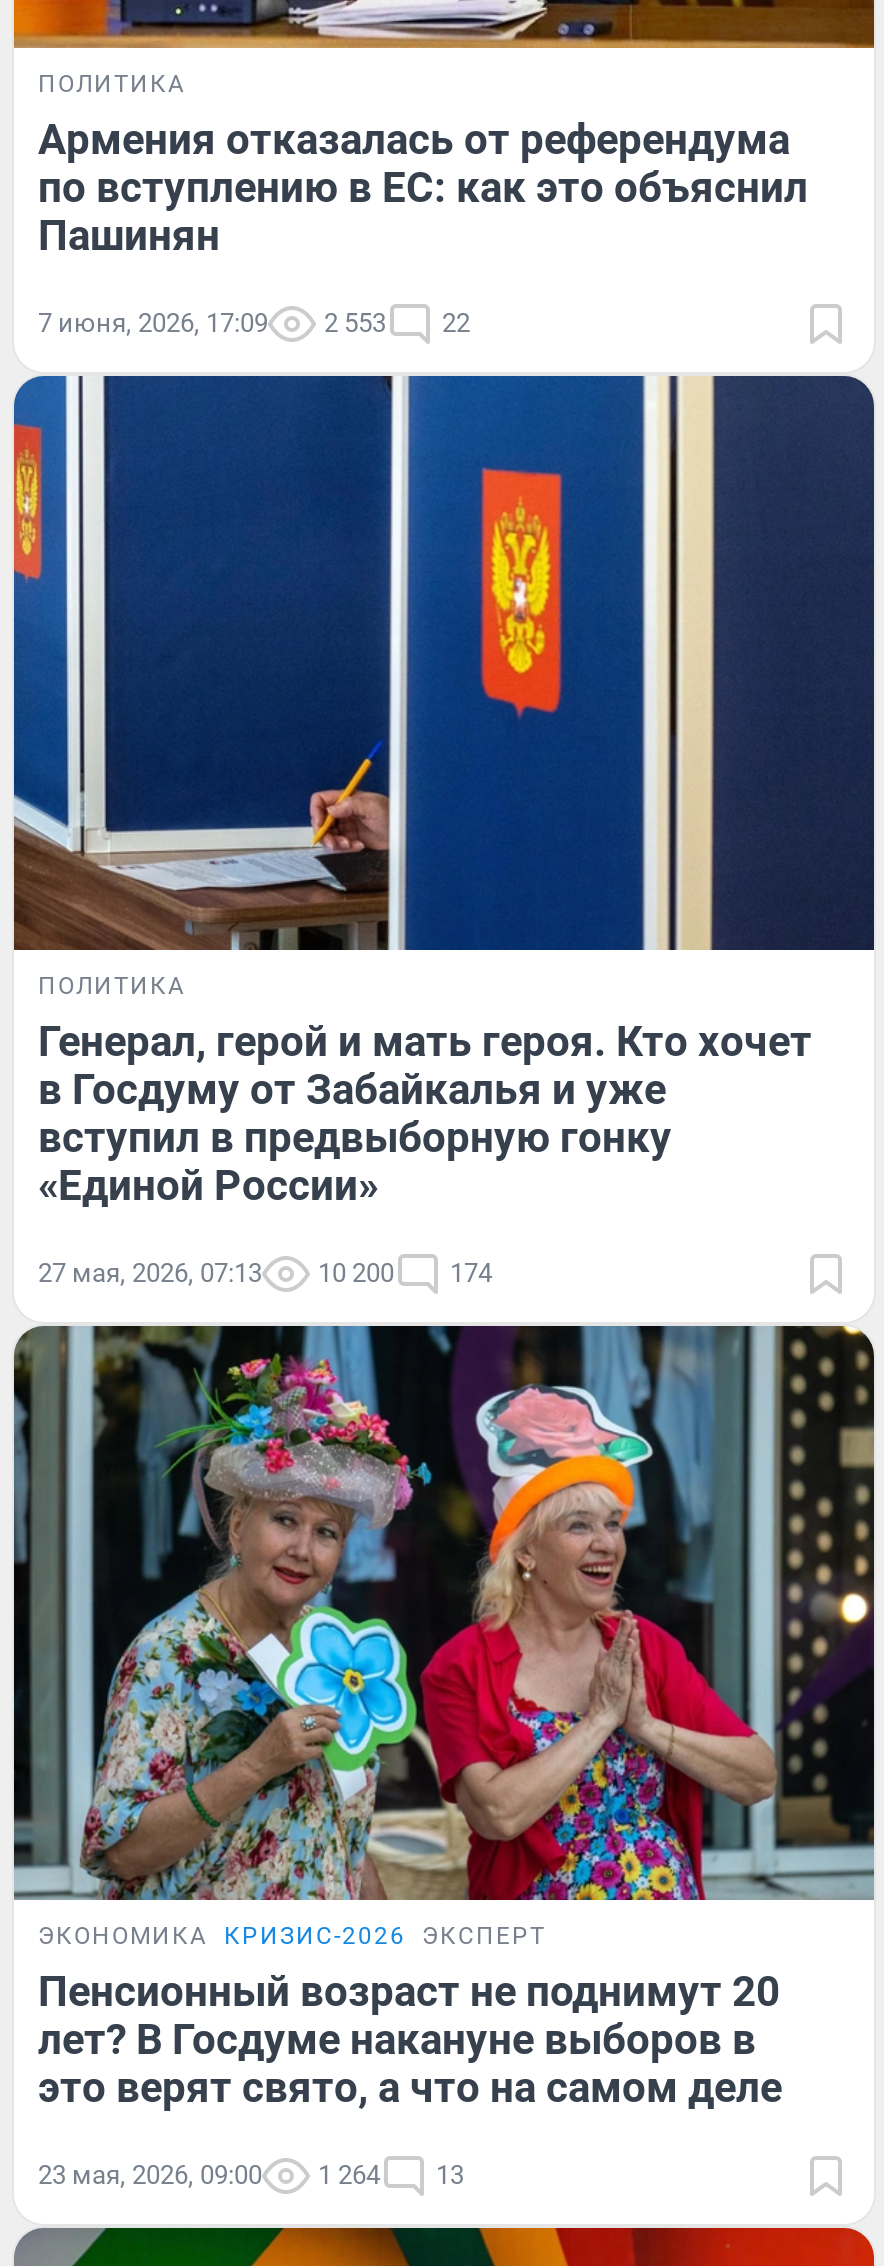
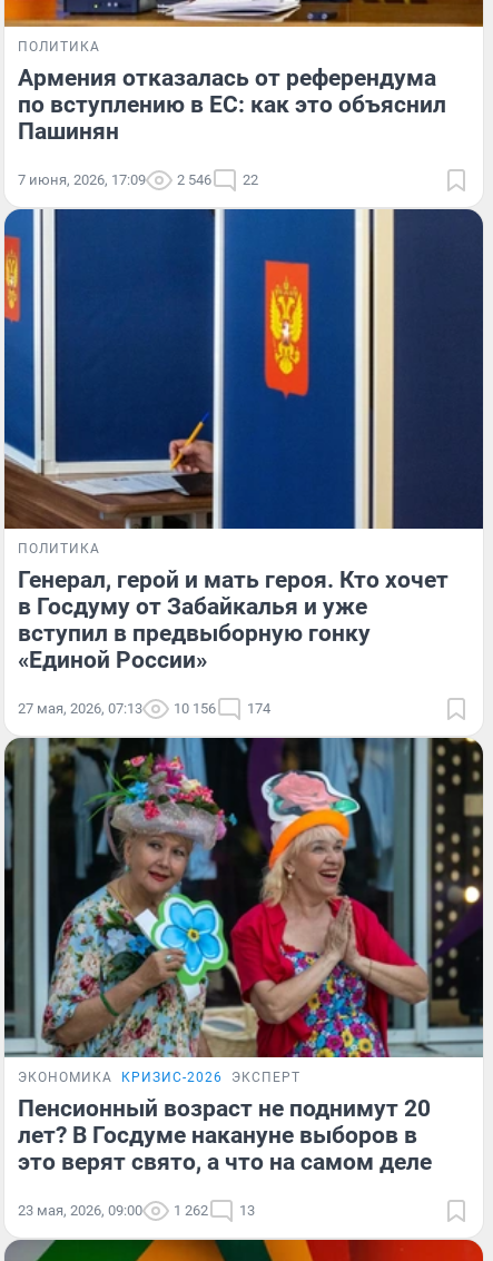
- 7 июня, 2026, 17:09 2 553 22
+ 7 июня, 2026, 17:09 2 546 22

- 27 мая, 2026, 07:13 10 200 174
+ 27 мая, 2026, 07:13 10 156 174

- 23 мая, 2026, 09:00 1 264 13
+ 23 мая, 2026, 09:00 1 262 13
